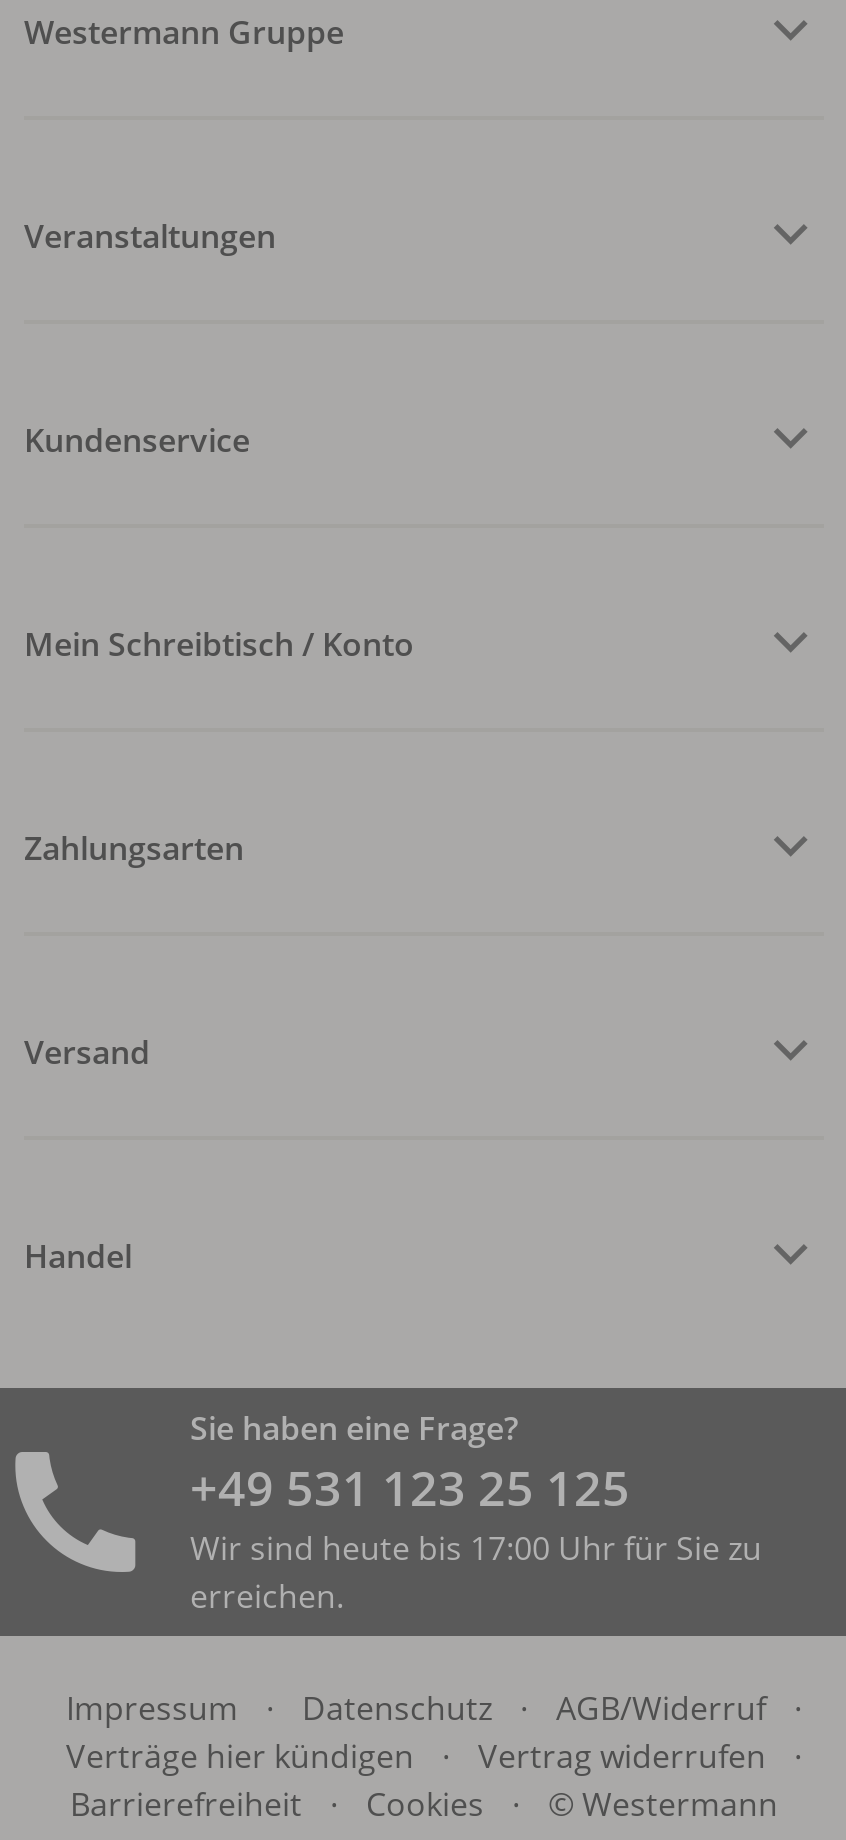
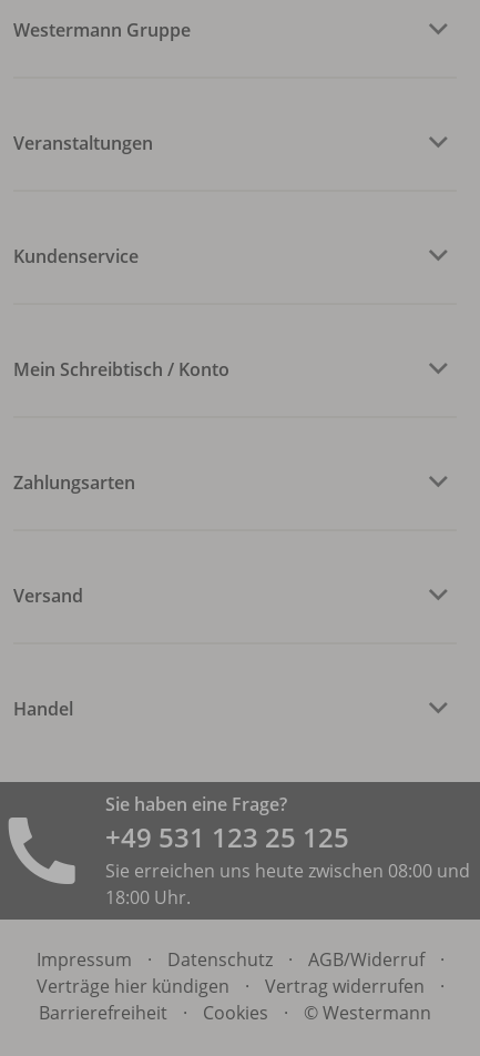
- Wir sind heute bis 17:00 Uhr für Sie zu
- erreichen.
+ Sie erreichen uns heute zwischen 08:00 und
+ 18:00 Uhr.
